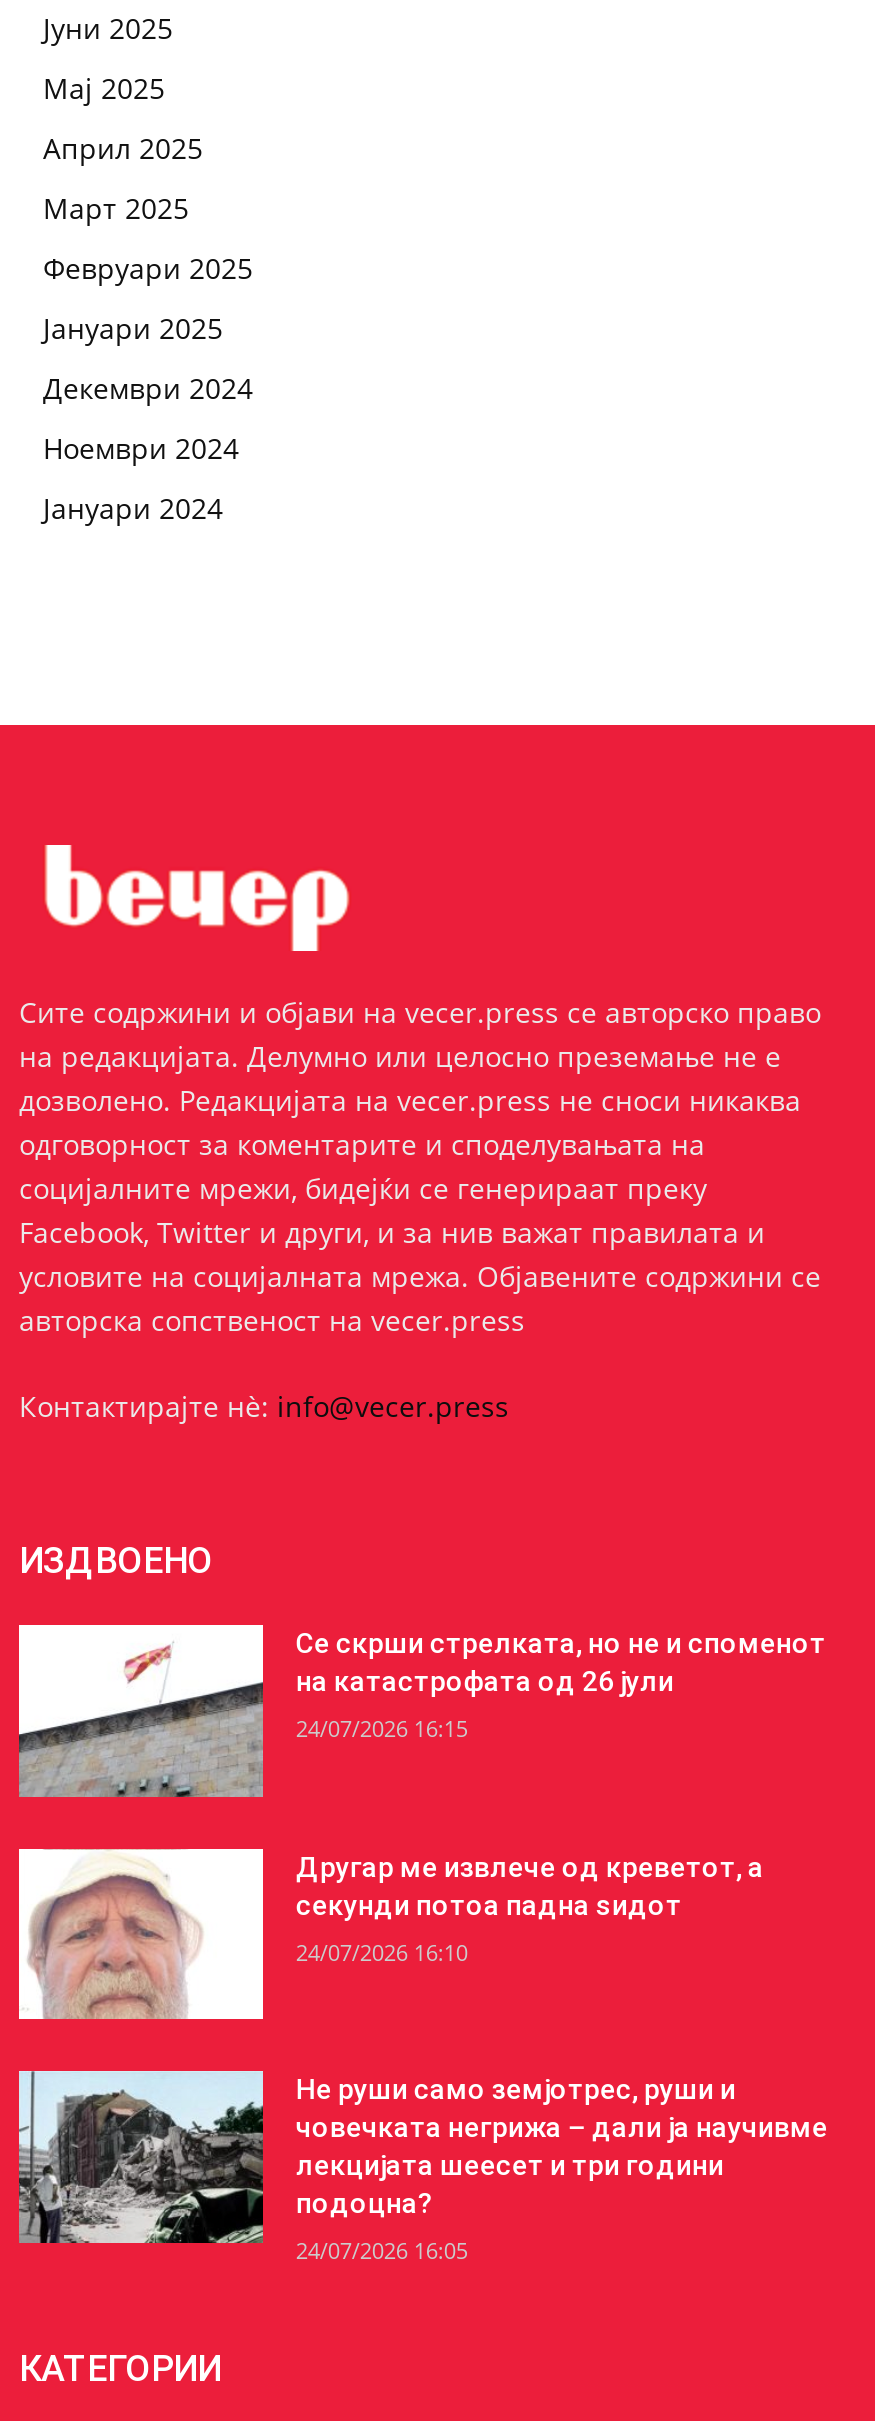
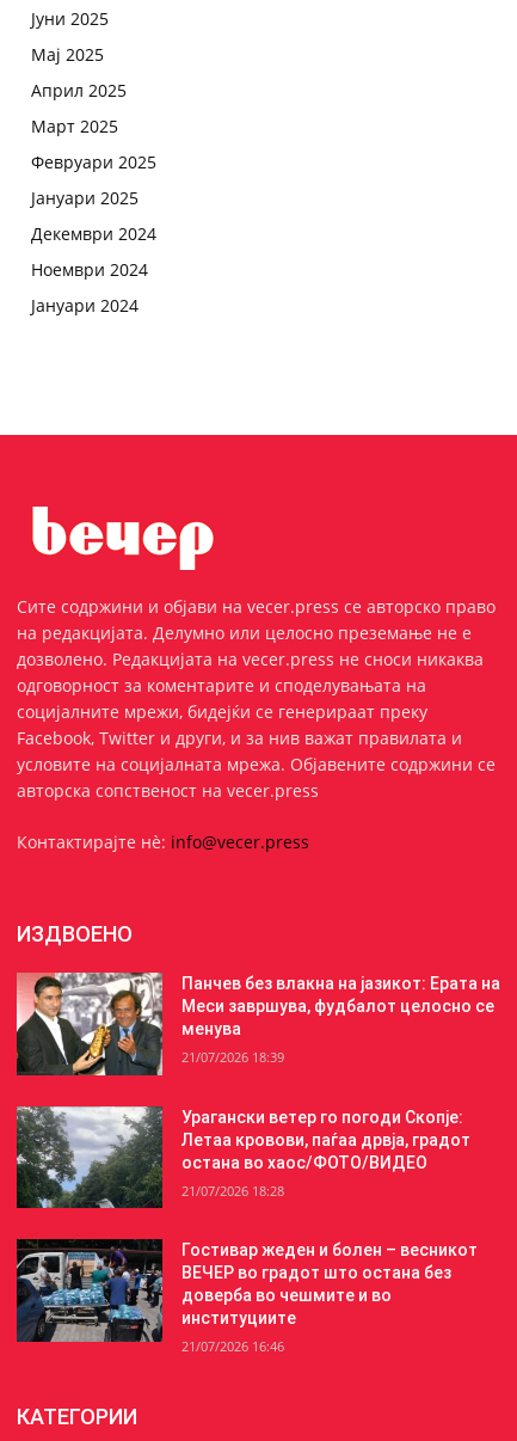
- [image]
- Се скрши стрелката, но не и споменот
- на катастрофата од 26 јули
+ [image]
+ Панчев без влакна на јазикот: Ерата на
+ Меси завршува, фудбалот целосно се
+ менува

- 24/07/2026 16:15
+ 21/07/2026 18:39

- [image]
- Другар ме извлече од креветот, а
- секунди потоа падна ѕидот
+ [image]
+ Урагански ветер го погоди Скопје:
+ Летаа кровови, паѓаа дрвја, градот
+ остана во хаос/ФОТО/ВИДЕО

- 24/07/2026 16:10
+ 21/07/2026 18:28

- [image]
- Не руши само земјотрес, руши и
- човечката негрижа – дали ја научивме
- лекцијата шеесет и три години
- подоцна?
+ [image]
+ Гостивар жеден и болен – весникот
+ ВЕЧЕР во градот што остана без
+ доверба во чешмите и во
+ институциите

- 24/07/2026 16:05
+ 21/07/2026 16:46
